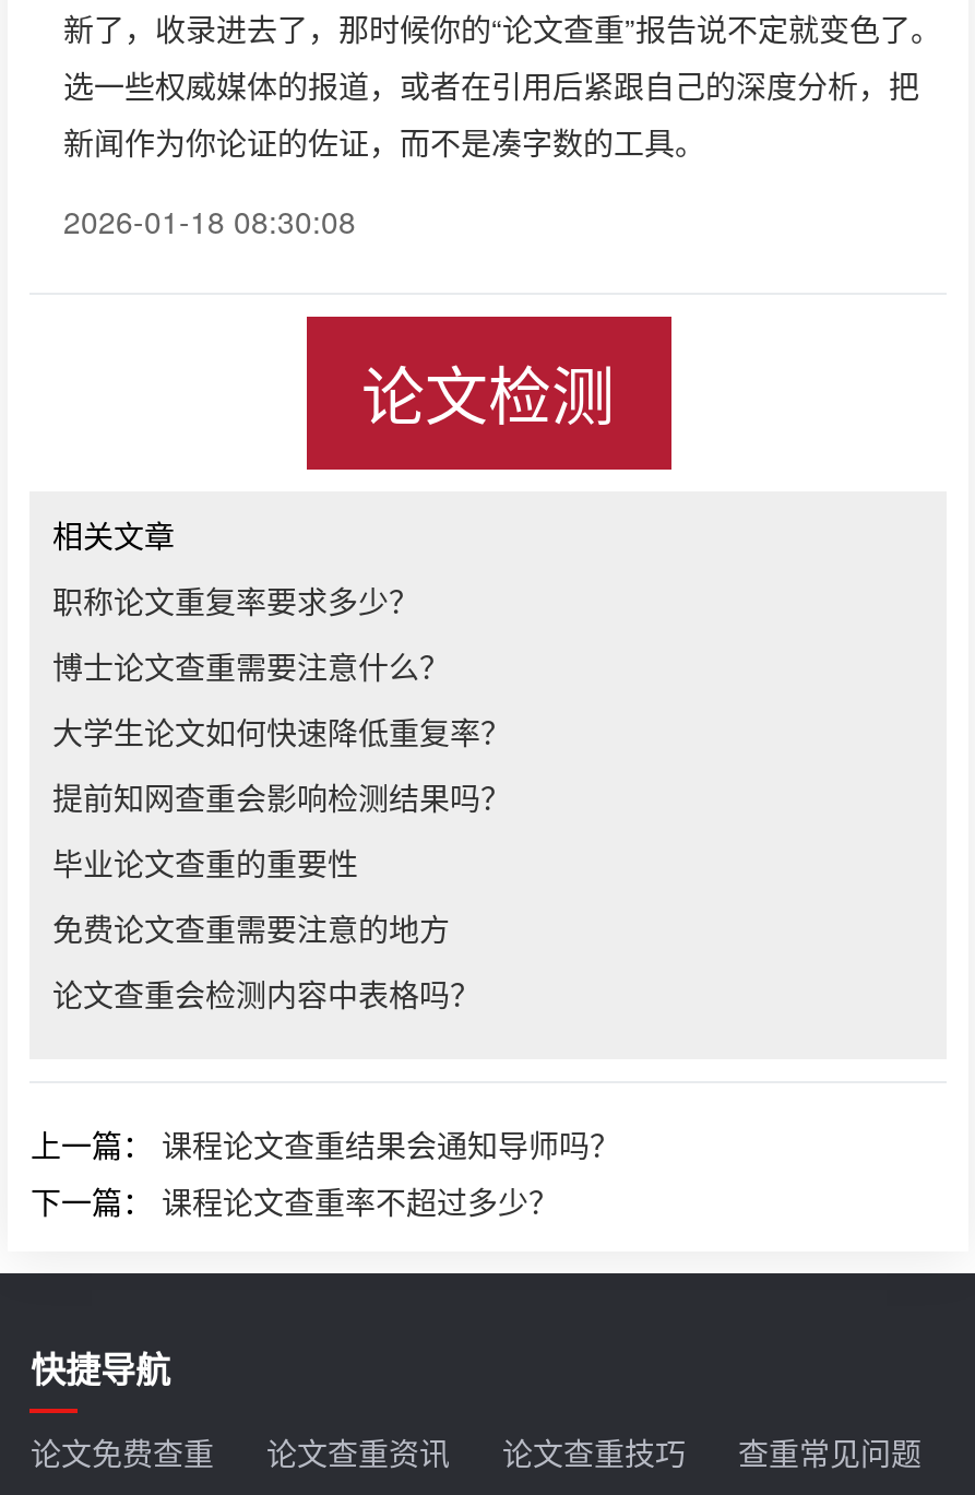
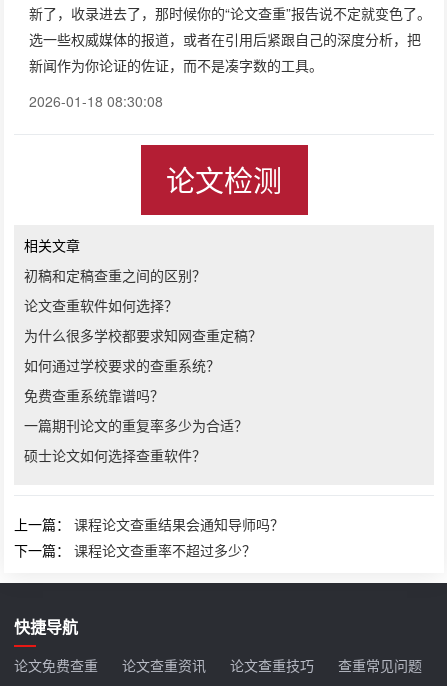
- 职称论文重复率要求多少？
+ 初稿和定稿查重之间的区别？

- 博士论文查重需要注意什么？
+ 论文查重软件如何选择？

- 大学生论文如何快速降低重复率？
+ 为什么很多学校都要求知网查重定稿？

- 提前知网查重会影响检测结果吗？
+ 如何通过学校要求的查重系统？

- 毕业论文查重的重要性
+ 免费查重系统靠谱吗？

- 免费论文查重需要注意的地方
+ 一篇期刊论文的重复率多少为合适？

- 论文查重会检测内容中表格吗？
+ 硕士论文如何选择查重软件？
